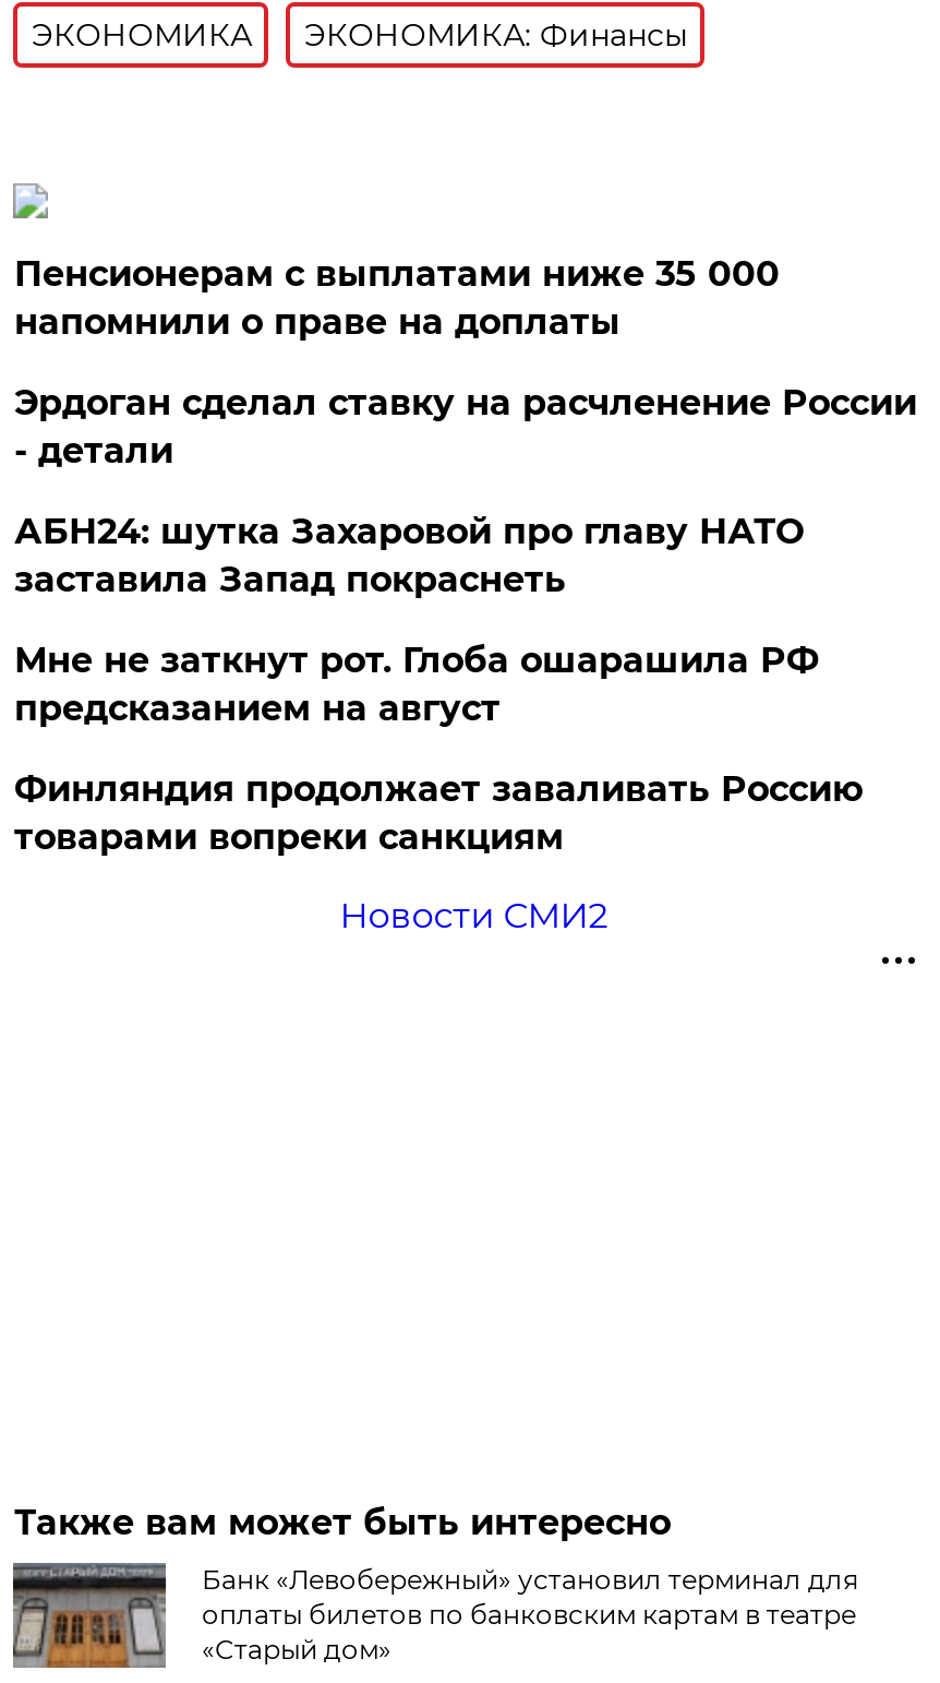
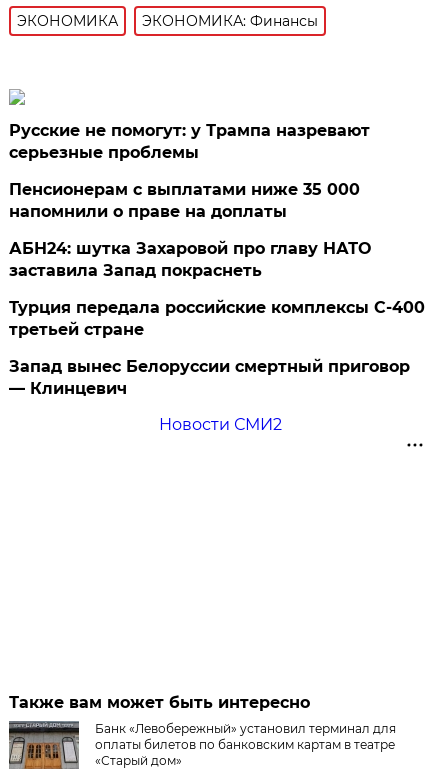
+ Русские не помогут: у Трампа назревают
+ серьезные проблемы

moved down: Пенсионерам с выплатами ниже 35 000 | напомнили о праве на доплаты

- Эрдоган сделал ставку на расчленение России
- - детали

- Мне не заткнут рот. Глоба ошарашила РФ
- предсказанием на август
+ Турция передала российские комплексы С-400
+ третьей стране

- Финляндия продолжает заваливать Россию
- товарами вопреки санкциям
+ Запад вынес Белоруссии смертный приговор
+ — Клинцевич
